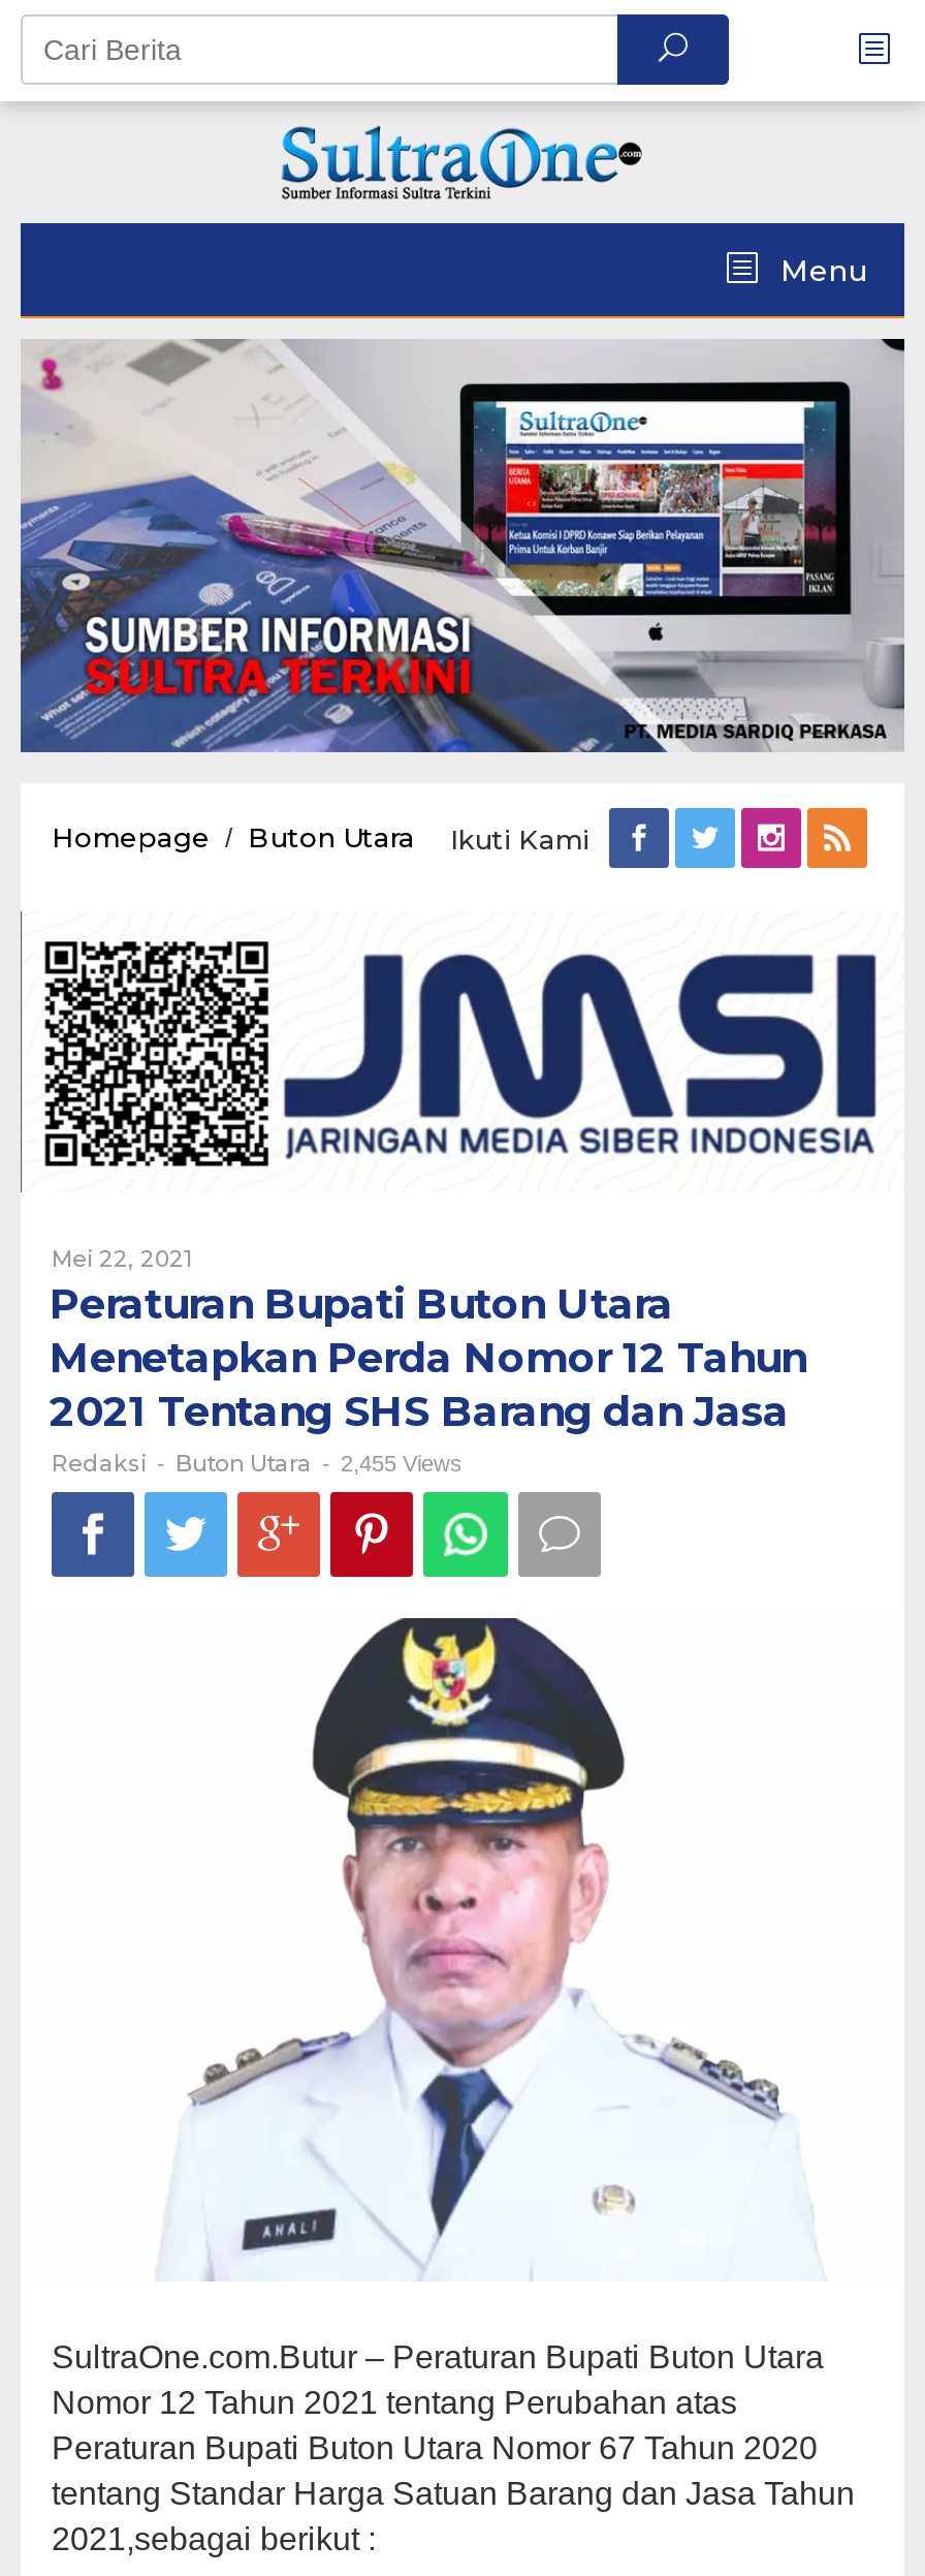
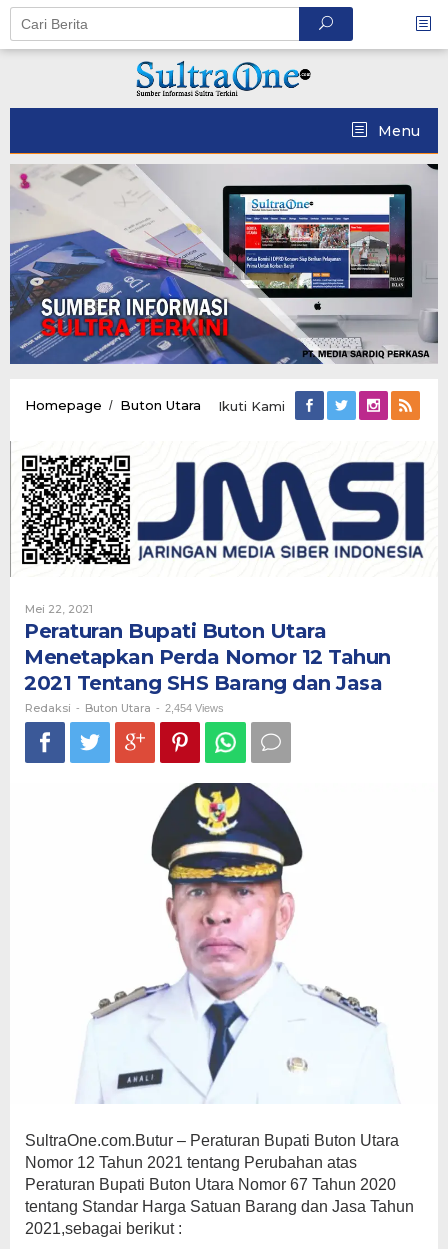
- Redaksi - Buton Utara - 2,455 Views
+ Redaksi - Buton Utara - 2,454 Views
